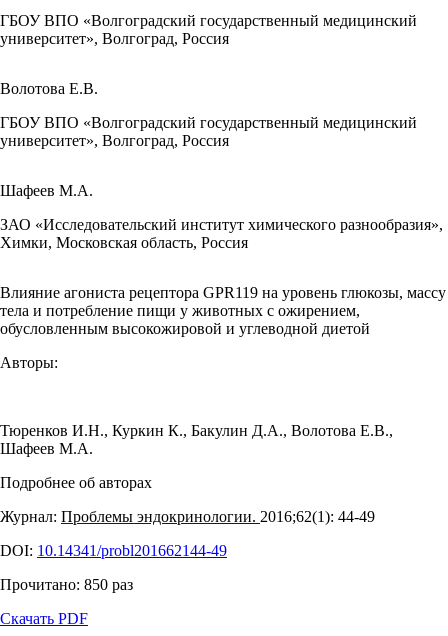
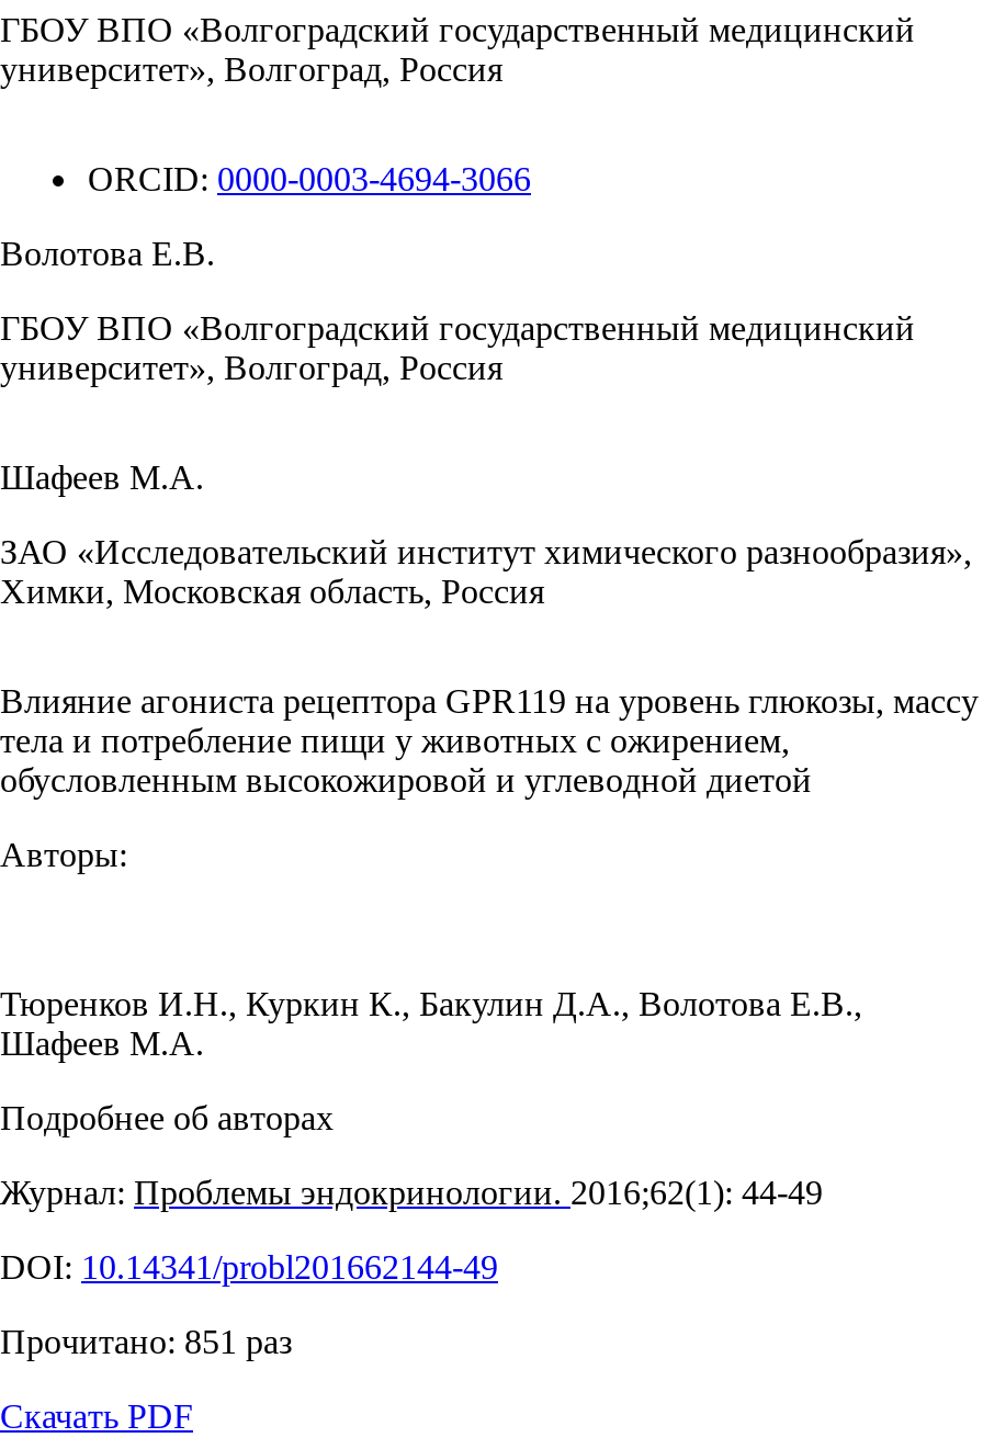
+ ORCID: 0000-0003-4694-3066

- Прочитано: 850 раз
+ Прочитано: 851 раз
